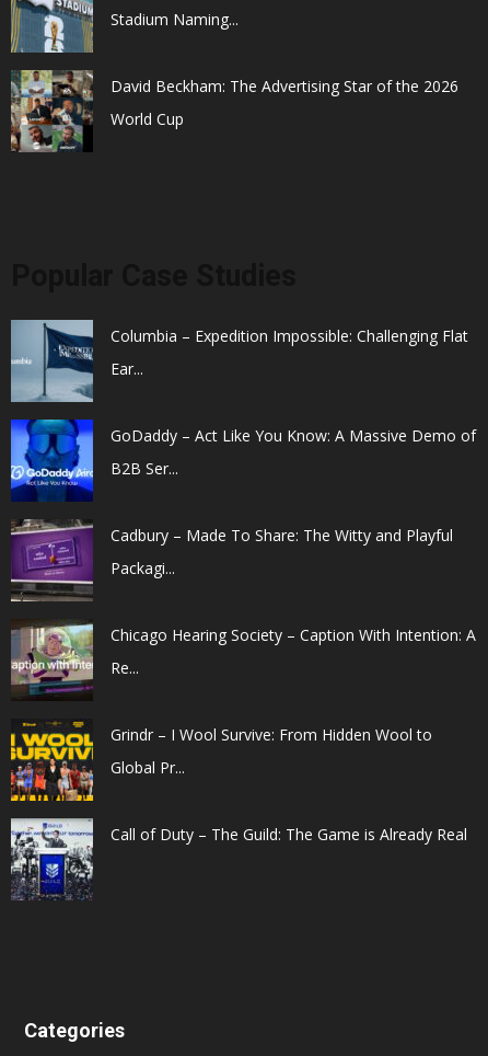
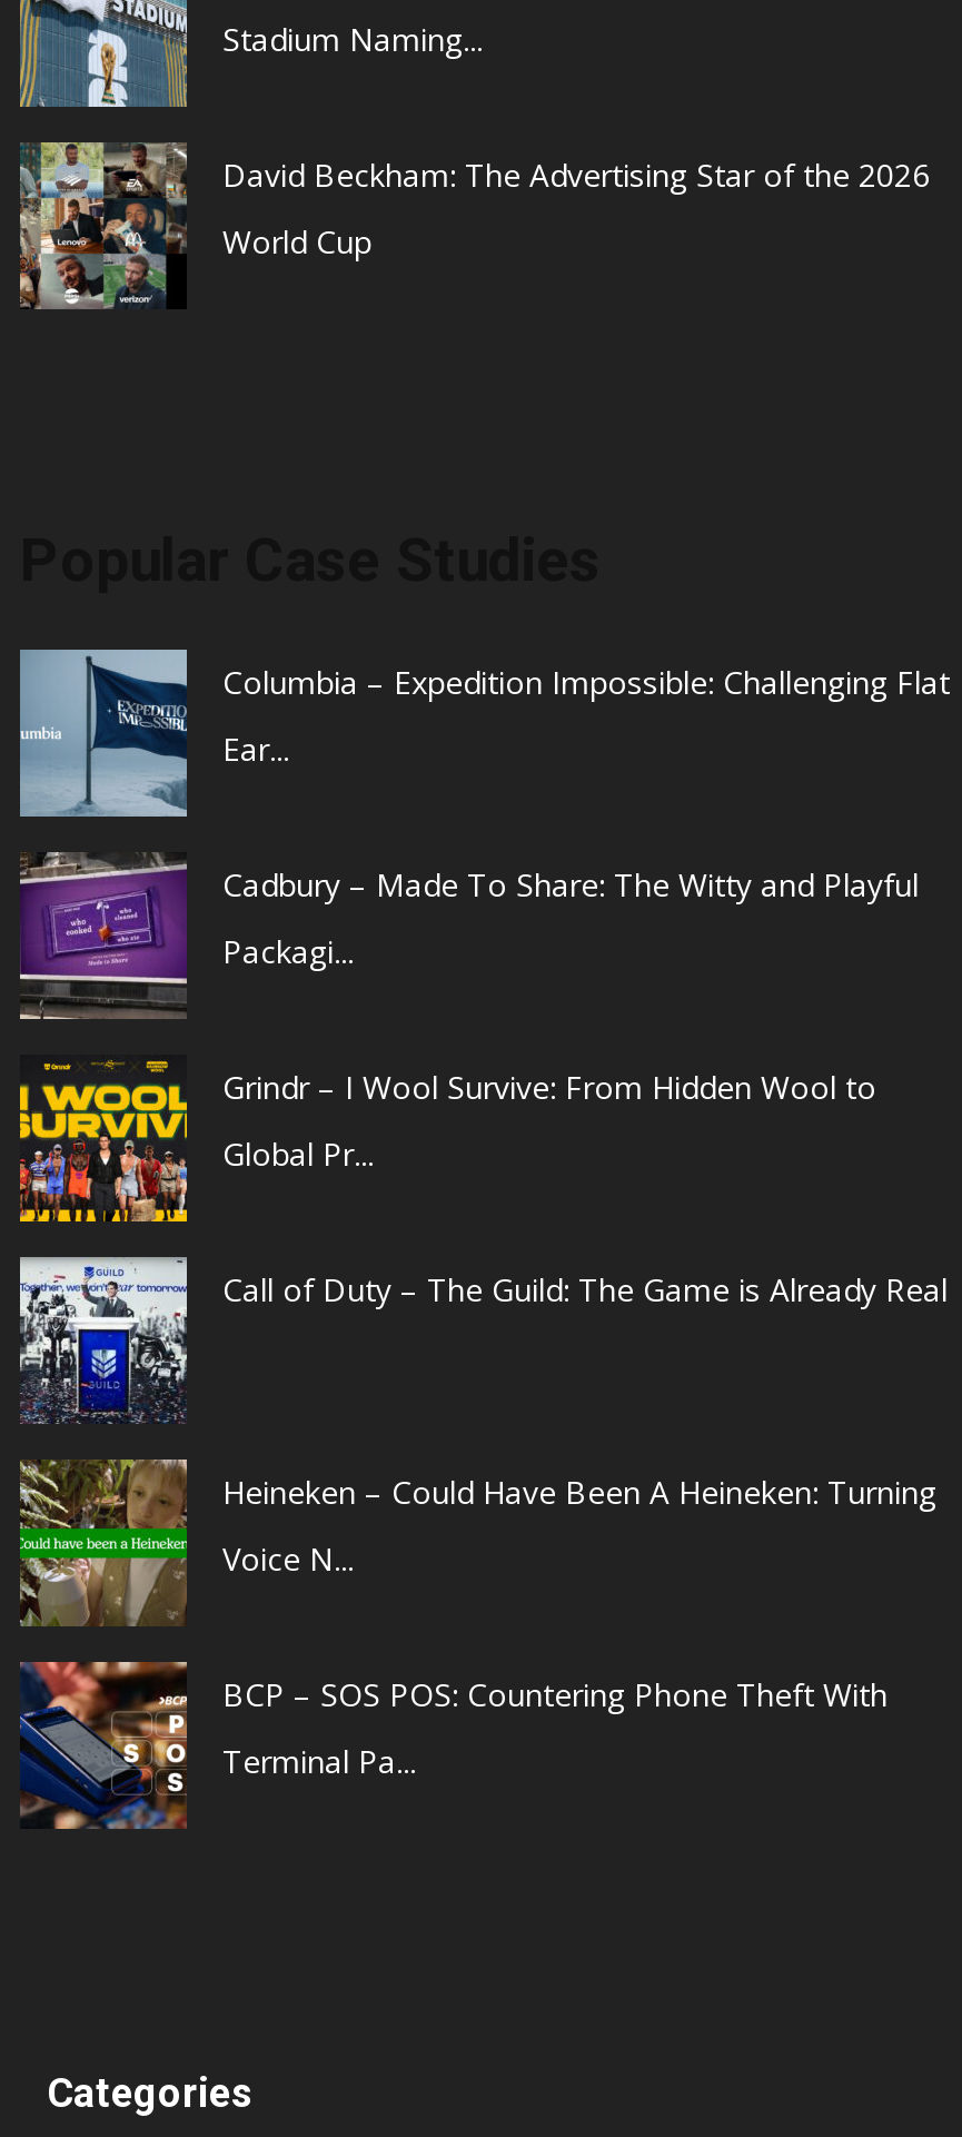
- [image]
- GoDaddy – Act Like You Know: A Massive Demo of
- B2B Ser...

moved up: [image] | Cadbury – Made To Share: The Witty and Playful | Packagi...

- [image]
- Chicago Hearing Society – Caption With Intention: A
- Re...

moved up: [image] | Grindr – I Wool Survive: From Hidden Wool to | Global Pr... | Call of Duty – The Guild: The Game is Already Real

moved up: [image]

+ [image]
+ Heineken – Could Have Been A Heineken: Turning
+ Voice N...
+ BCP – SOS POS: Countering Phone Theft With
+ Terminal Pa...

+ [image]
